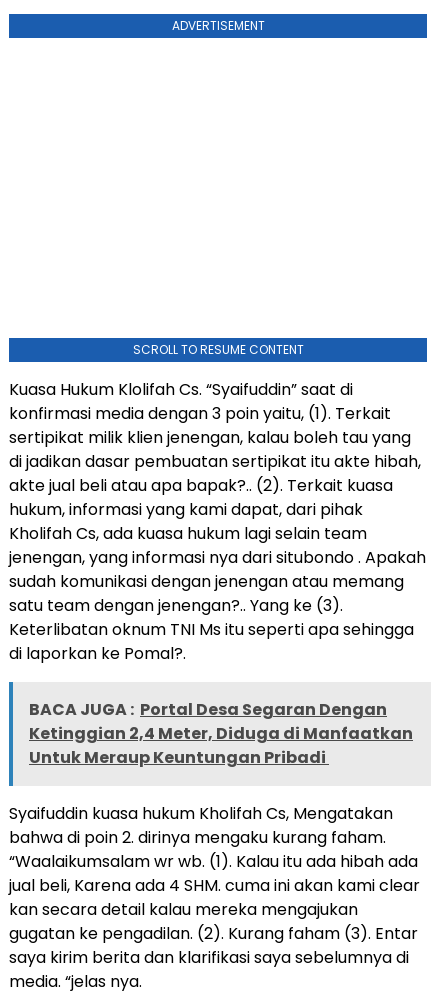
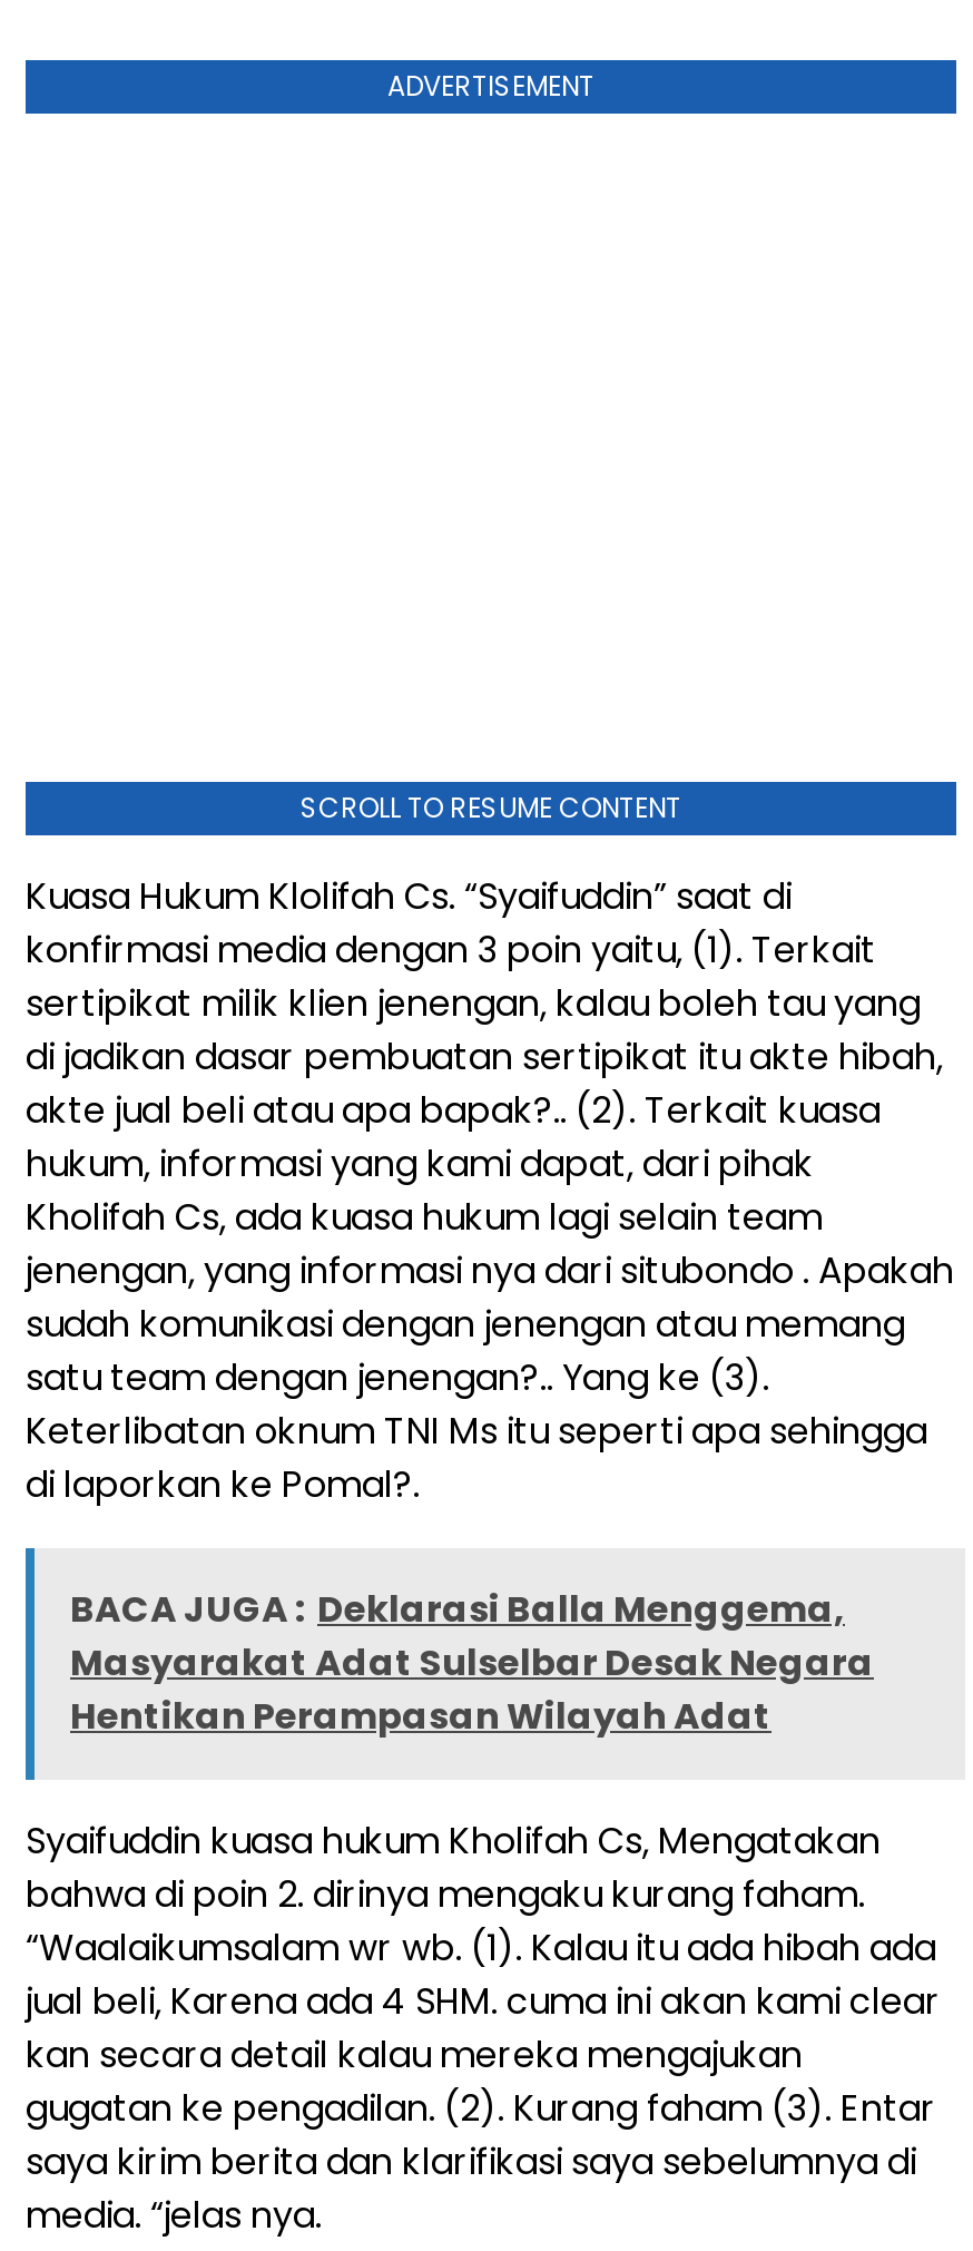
- BACA JUGA : Portal Desa Segaran Dengan
- Ketinggian 2,4 Meter, Diduga di Manfaatkan
- Untuk Meraup Keuntungan Pribadi
+ BACA JUGA : Deklarasi Balla Menggema,
+ Masyarakat Adat Sulselbar Desak Negara
+ Hentikan Perampasan Wilayah Adat
